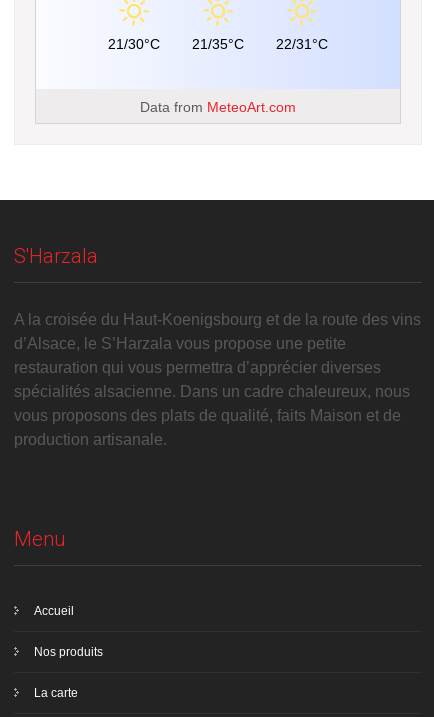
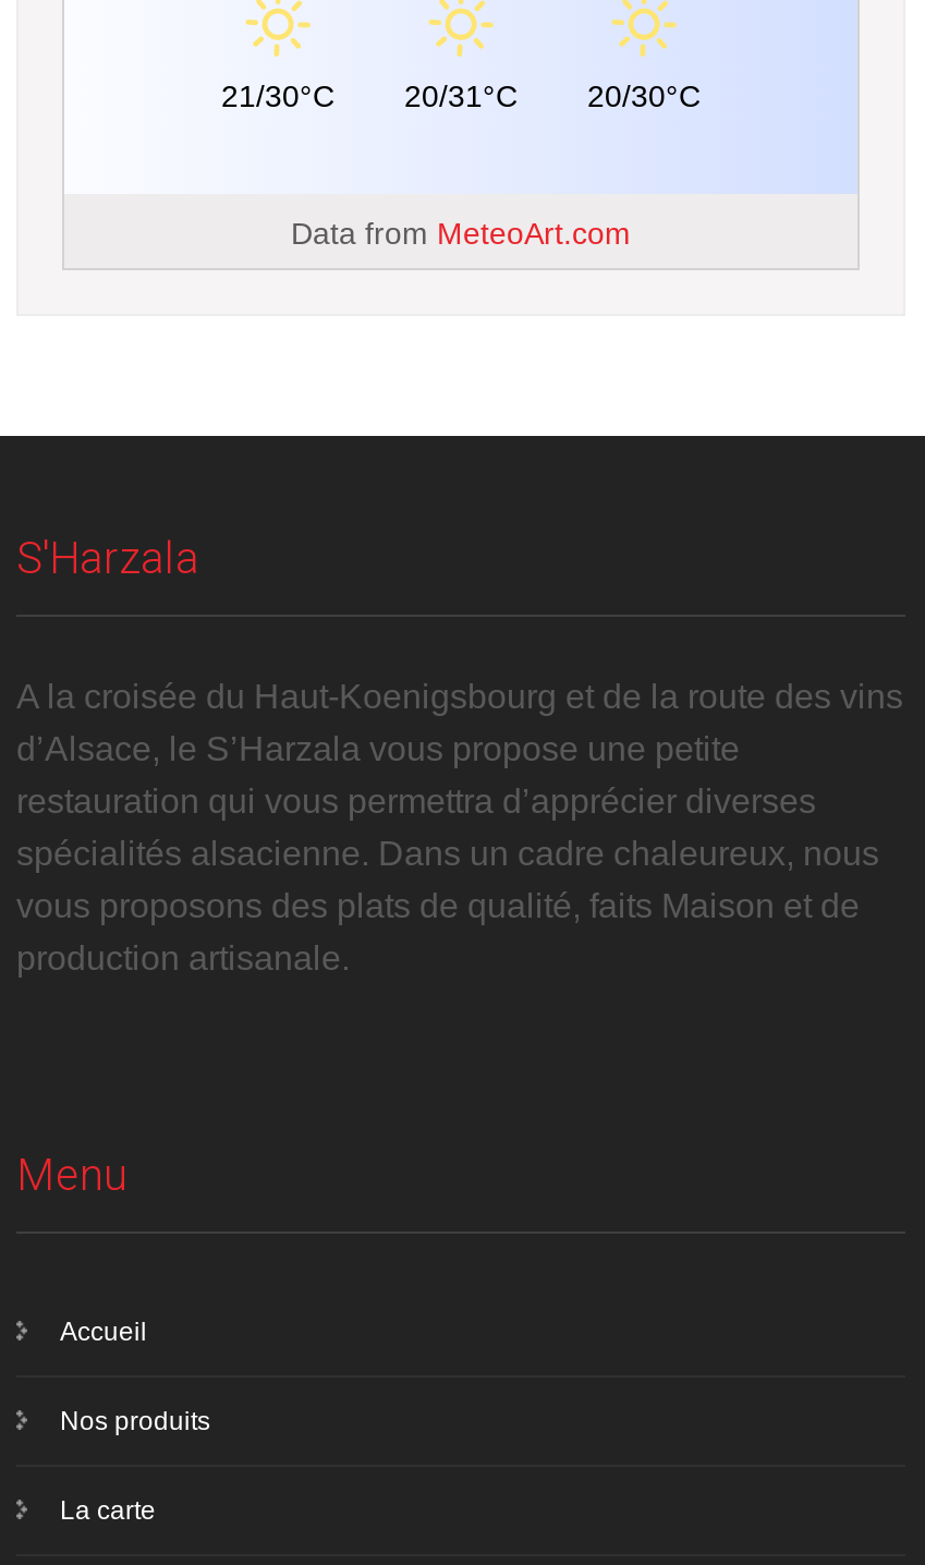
- 21/35°C
+ 20/31°C

- 22/31°C
+ 20/30°C
